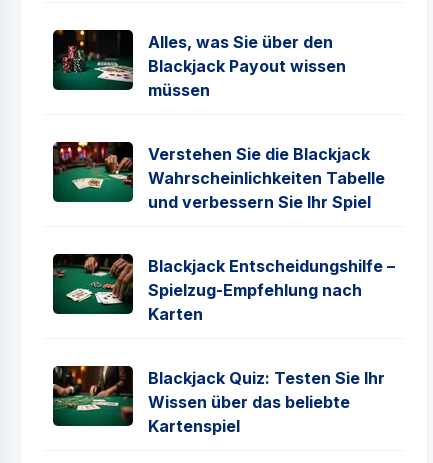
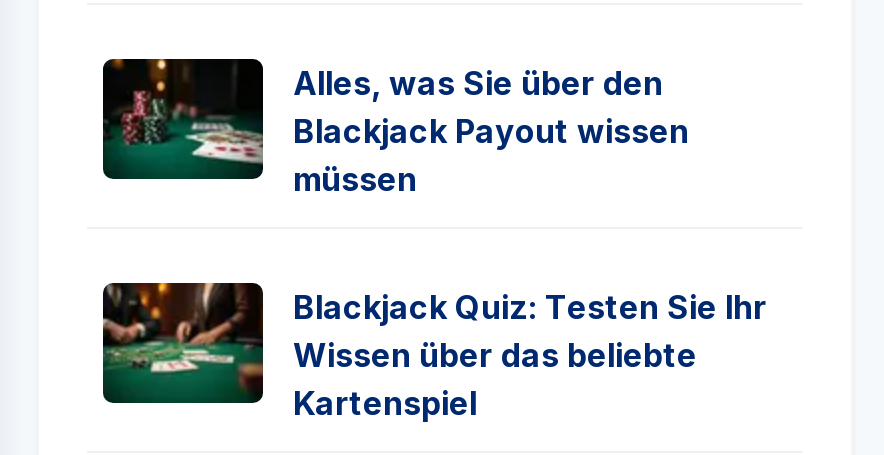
- [image]
- Verstehen Sie die Blackjack
- Wahrscheinlichkeiten Tabelle
- und verbessern Sie Ihr Spiel
- Blackjack Entscheidungshilfe –
- Spielzug-Empfehlung nach
- Karten

- [image]
